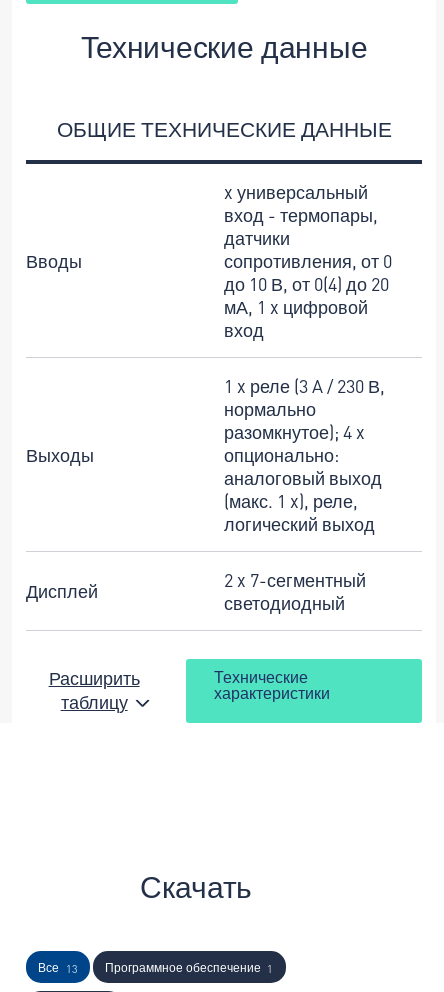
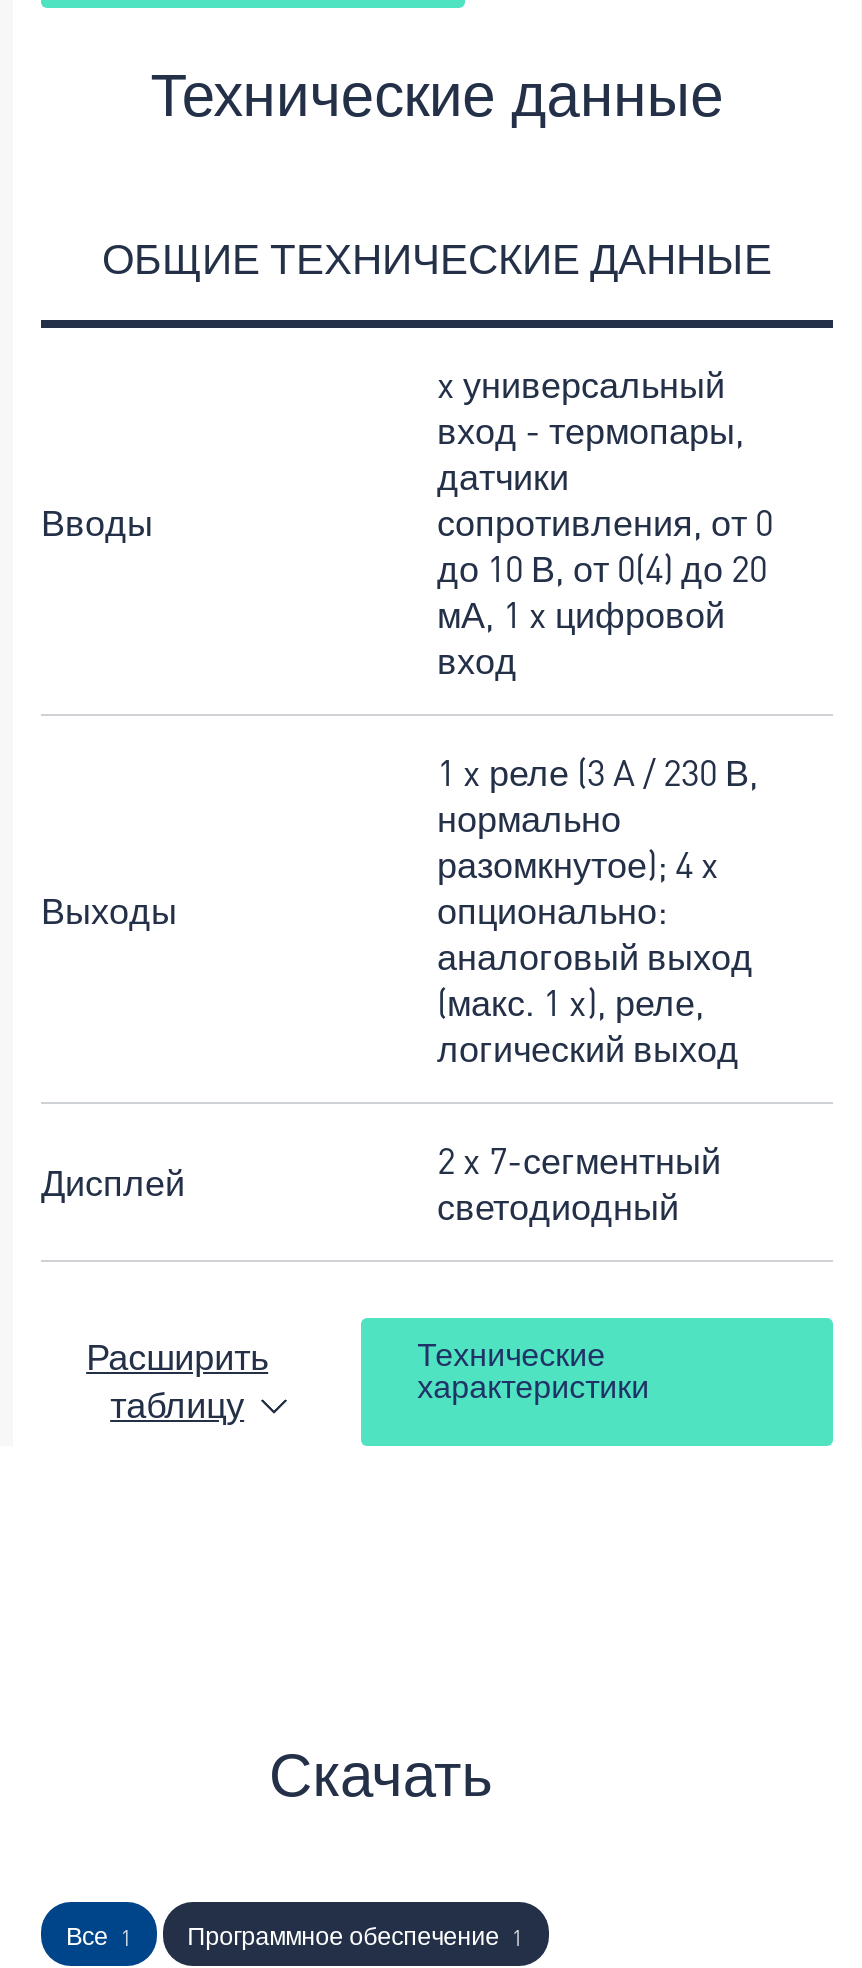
- Все 13 Программное обеспечение 1
+ Все 1 Программное обеспечение 1
